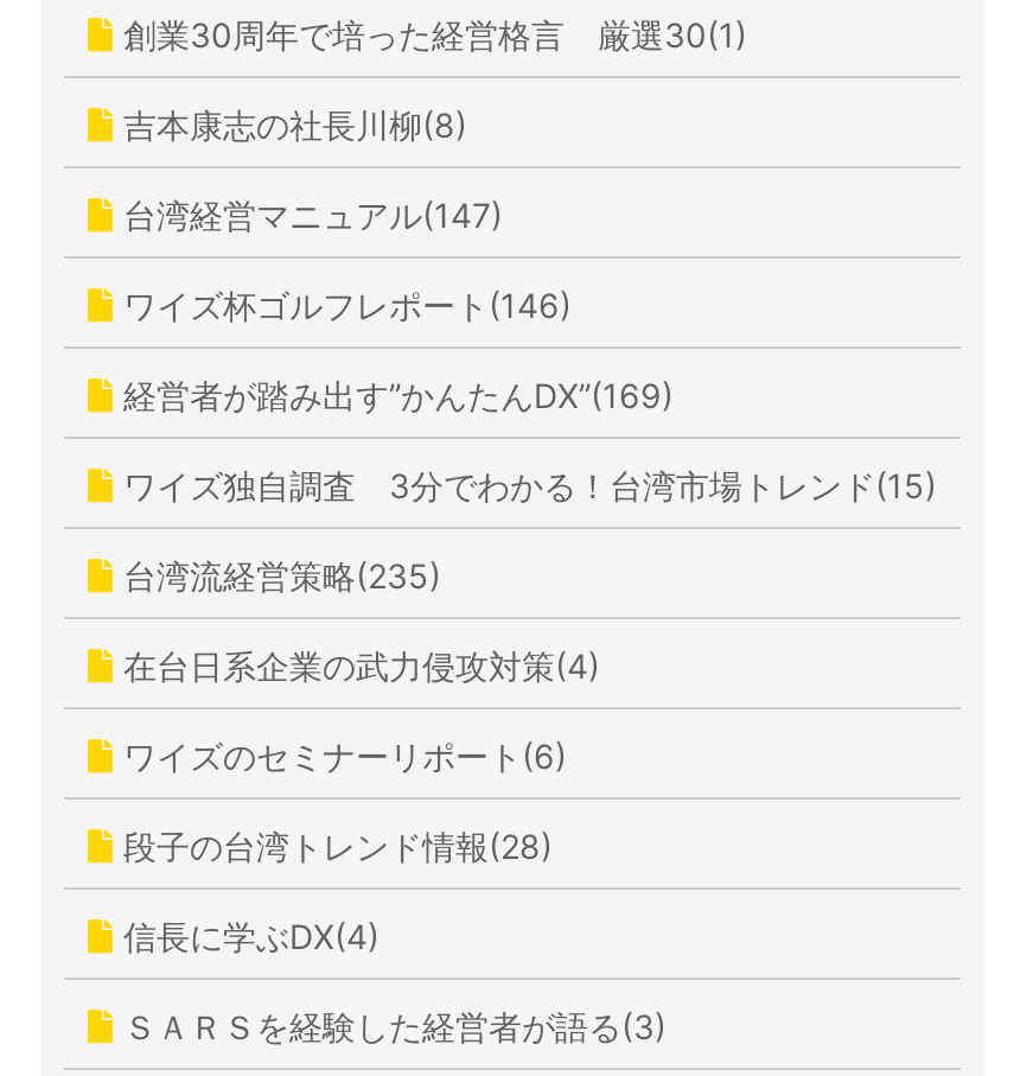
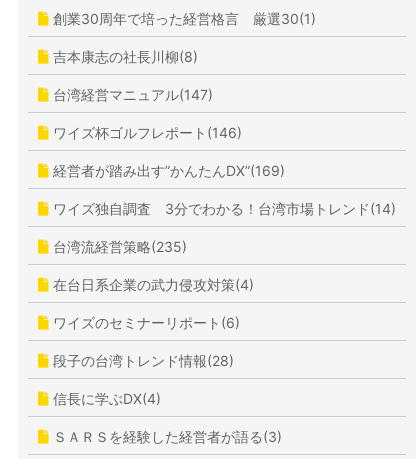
- ワイズ独自調査 3分でわかる！台湾市場トレンド(15)
+ ワイズ独自調査 3分でわかる！台湾市場トレンド(14)
